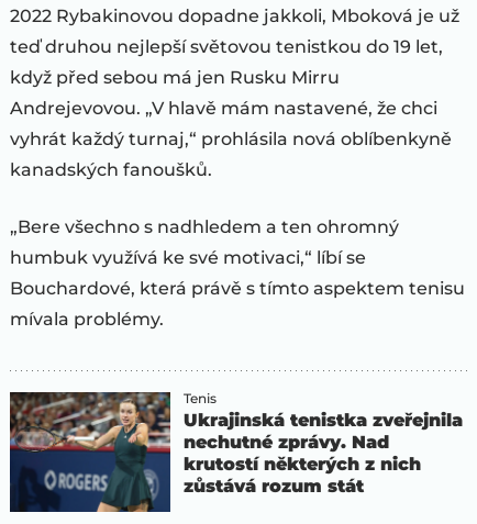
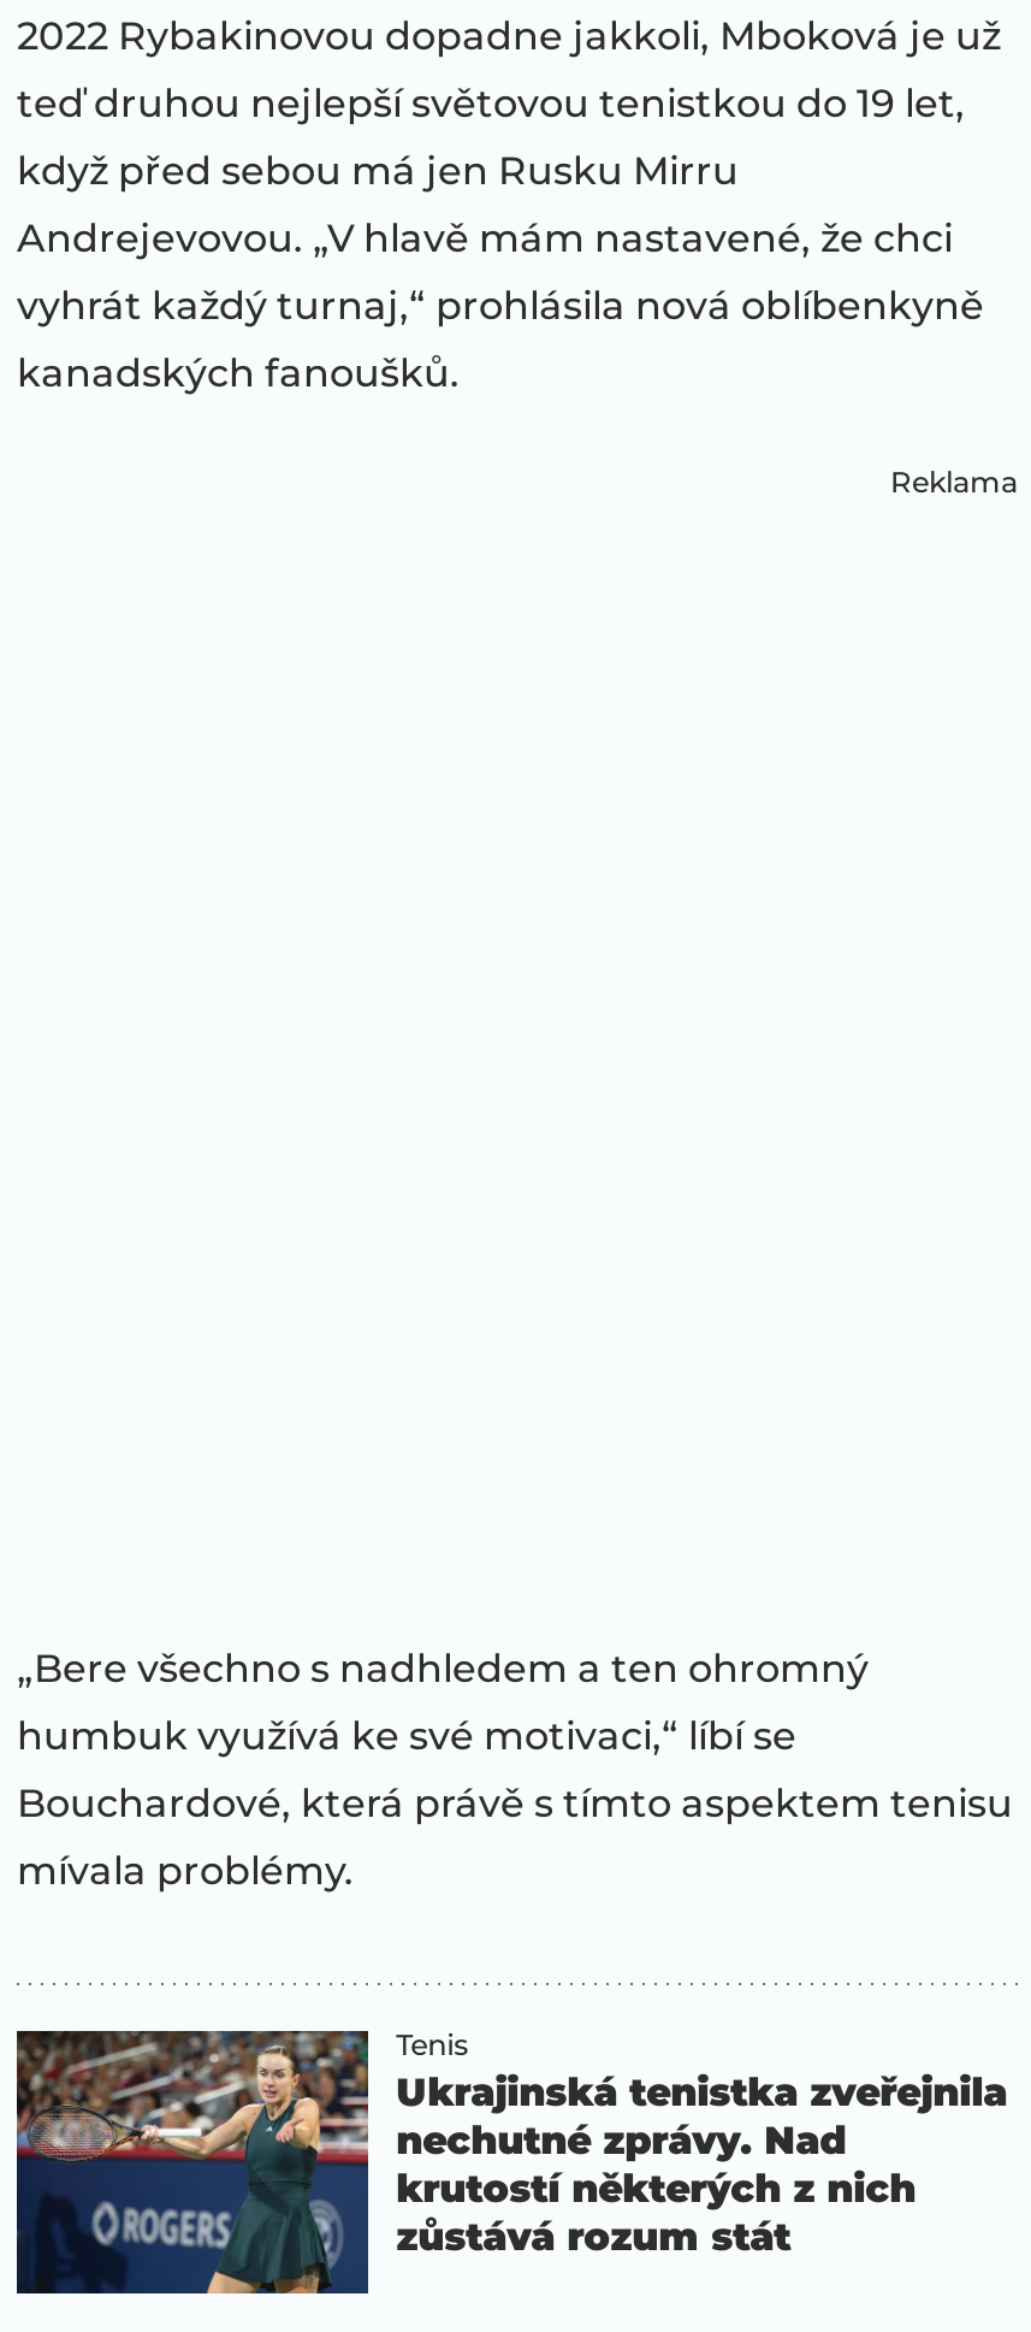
+ Reklama
